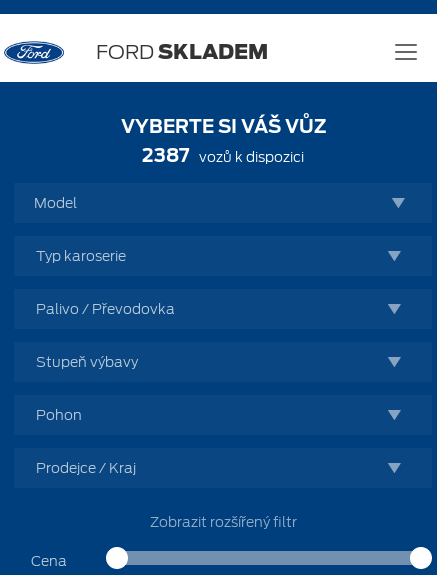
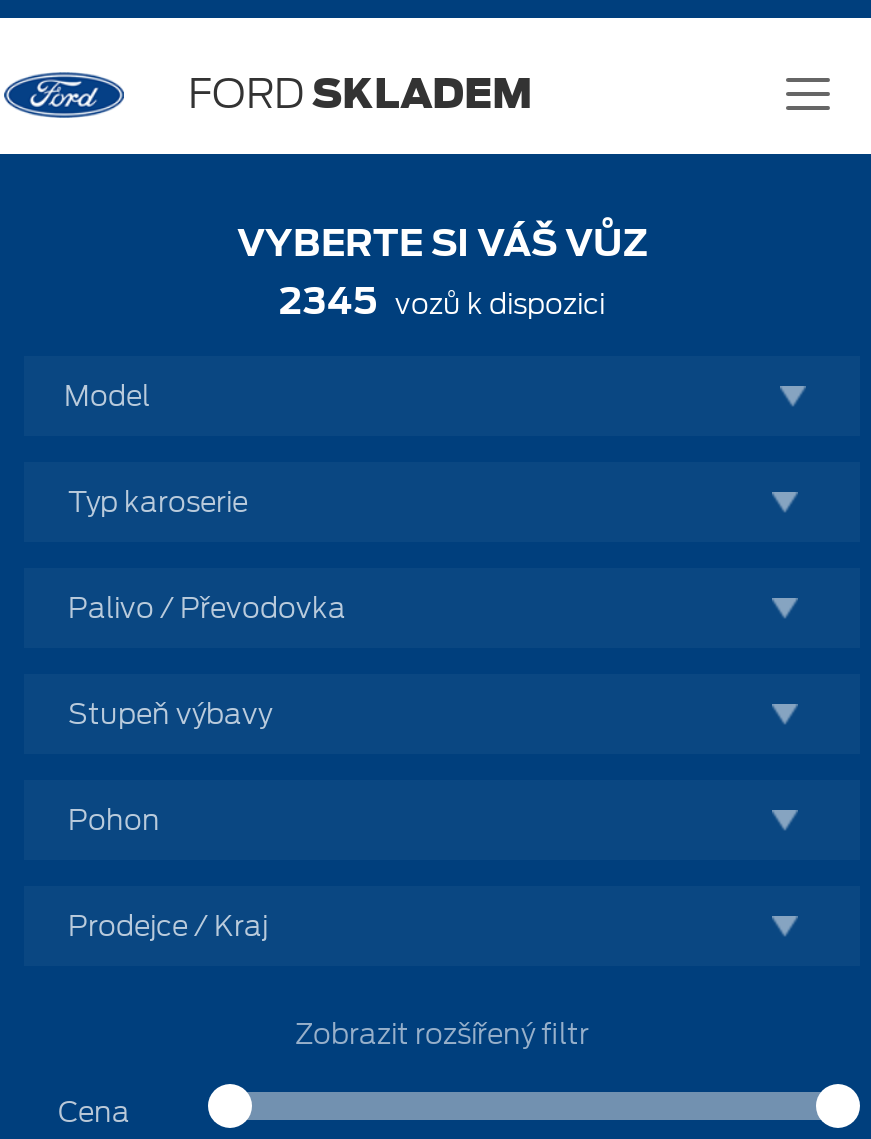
- 2387 vozů k dispozici
+ 2345 vozů k dispozici
